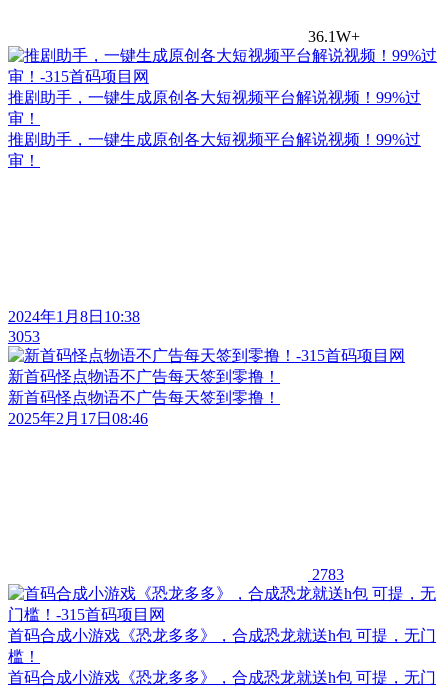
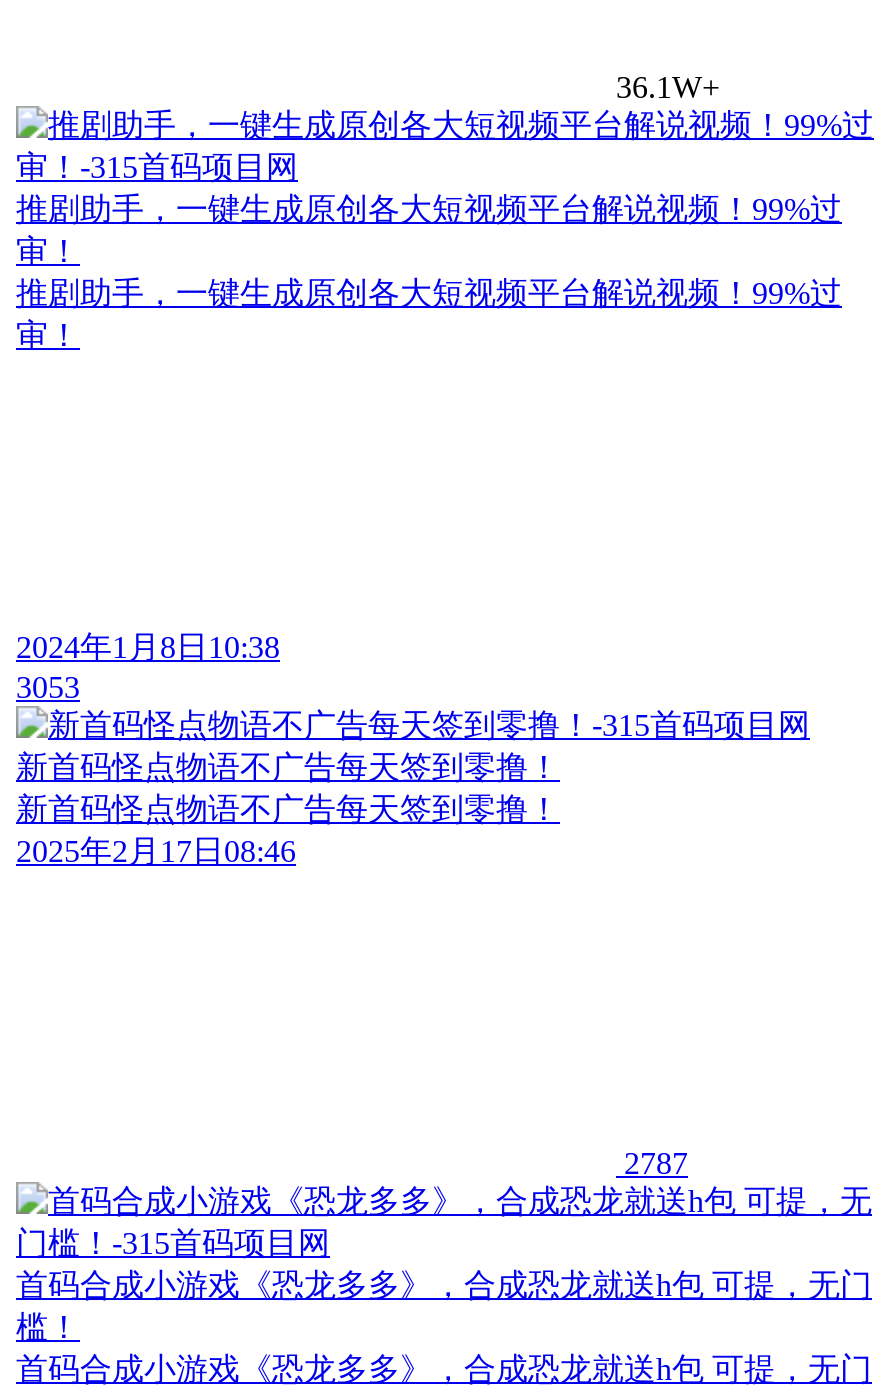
- 2783
+ 2787
